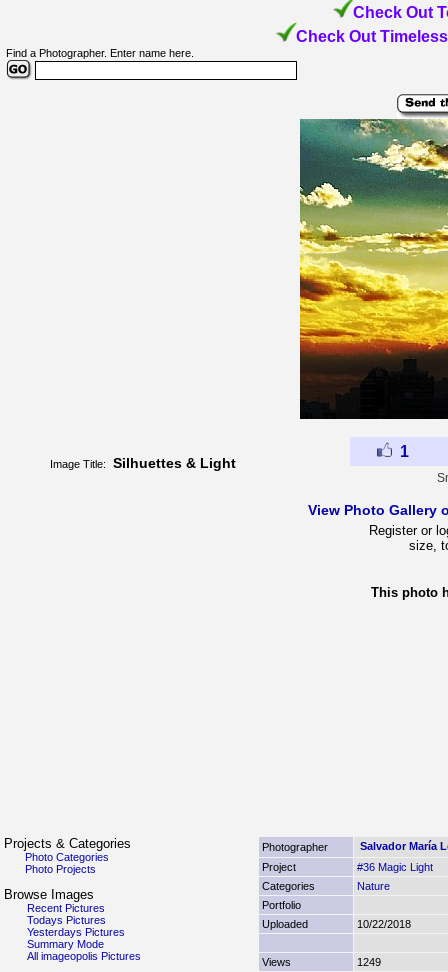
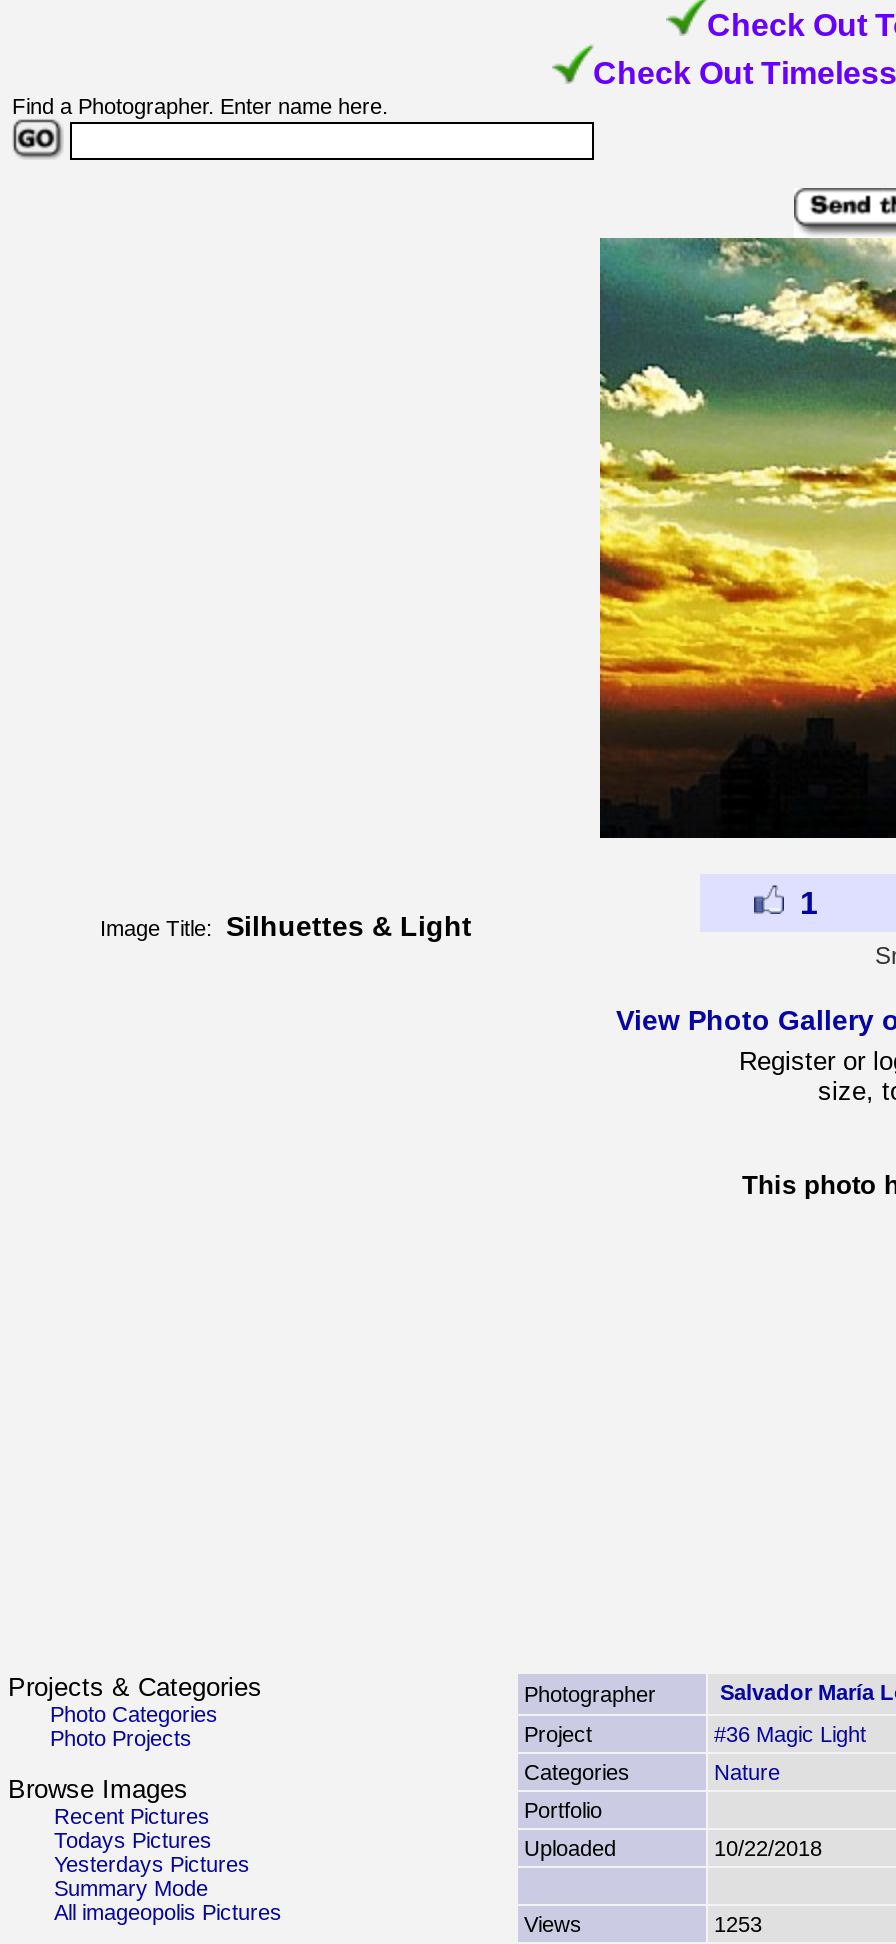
- 1249
+ 1253
